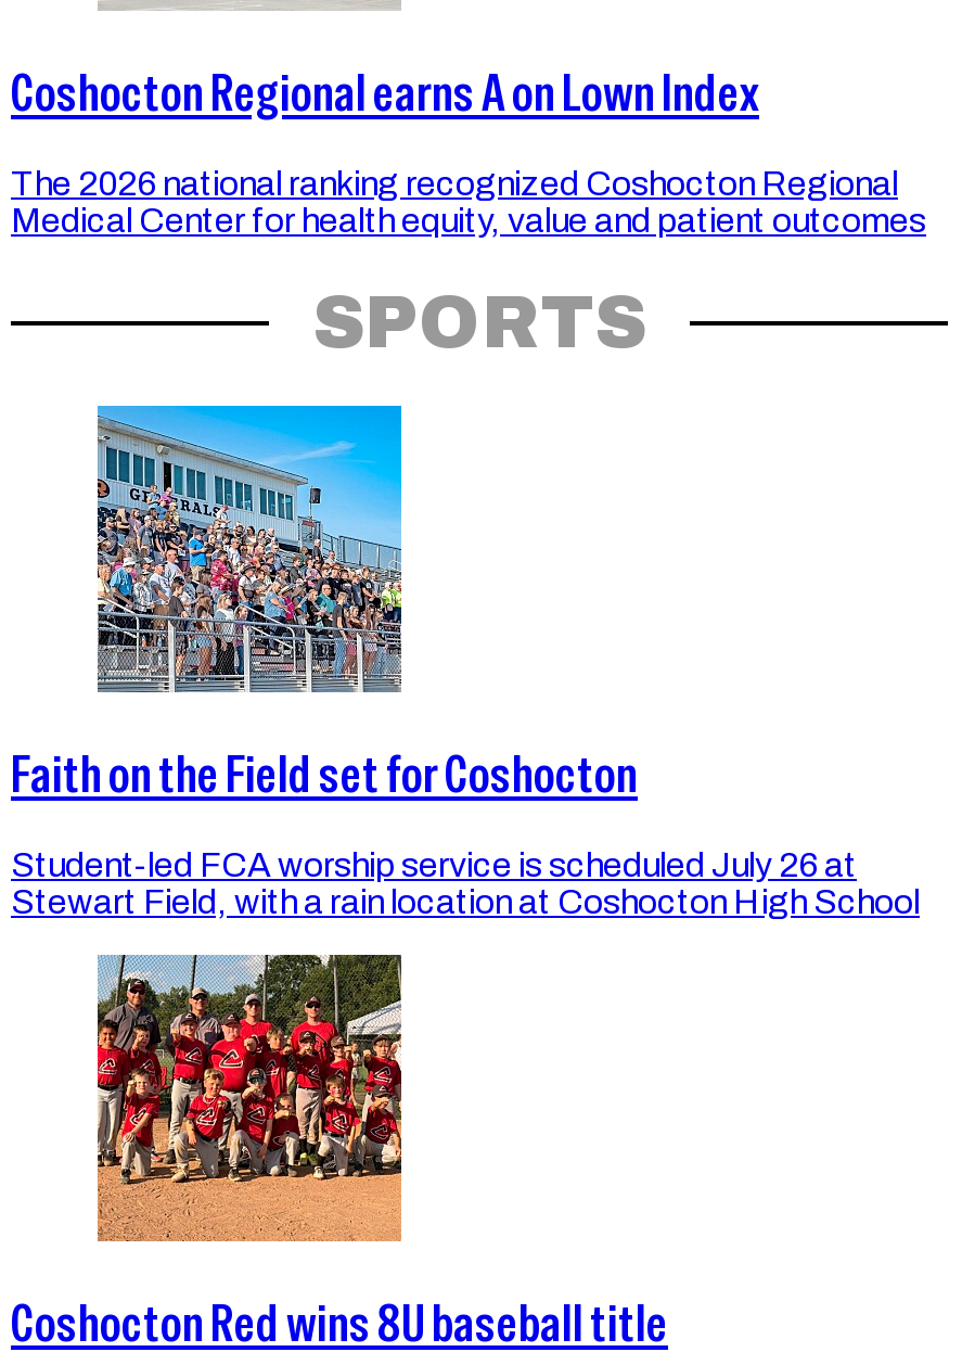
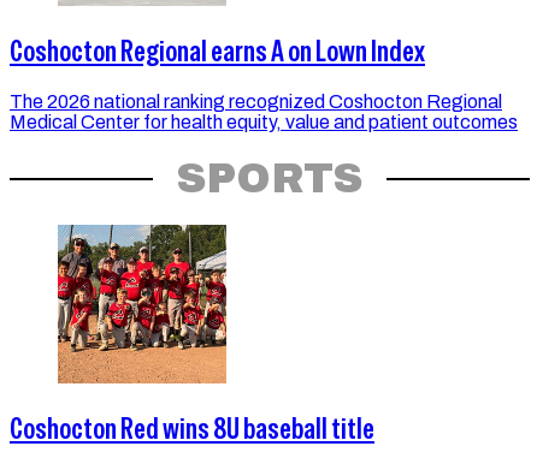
- [image]
- Faith on the Field set for Coshocton
- Student-led FCA worship service is scheduled July 26 at
- Stewart Field, with a rain location at Coshocton High School
